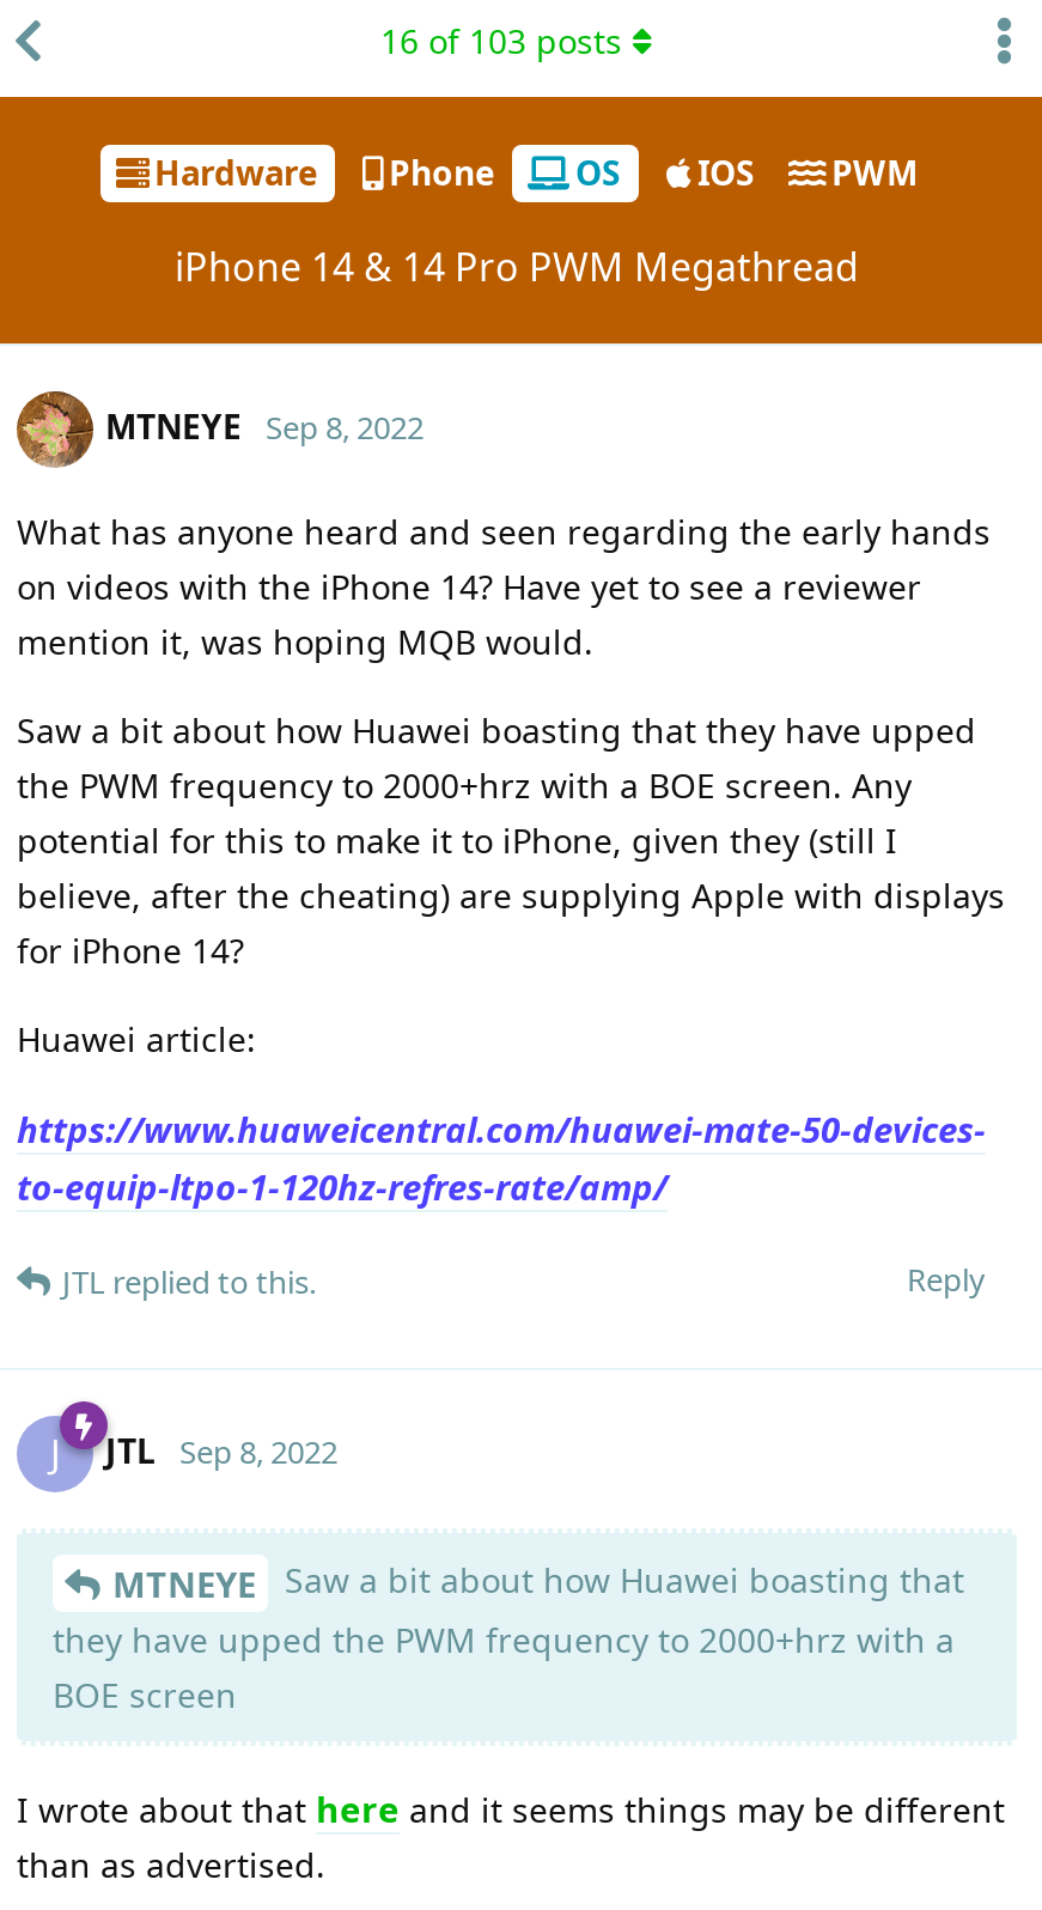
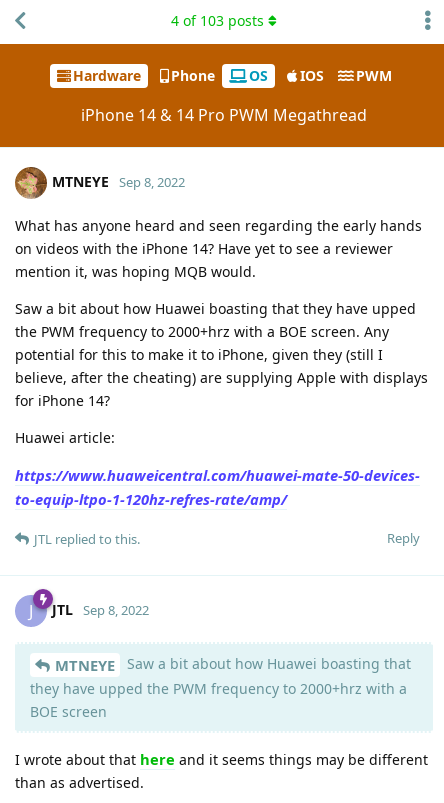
- 16 of 103 posts
+ 4 of 103 posts
